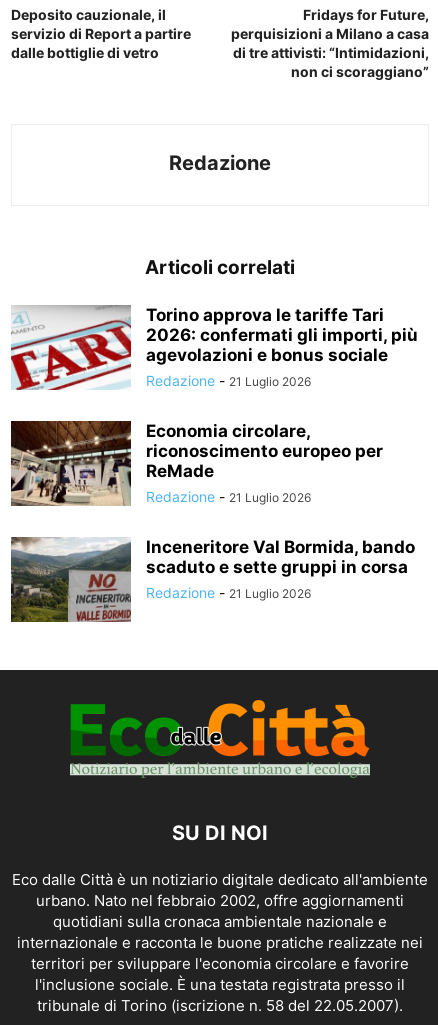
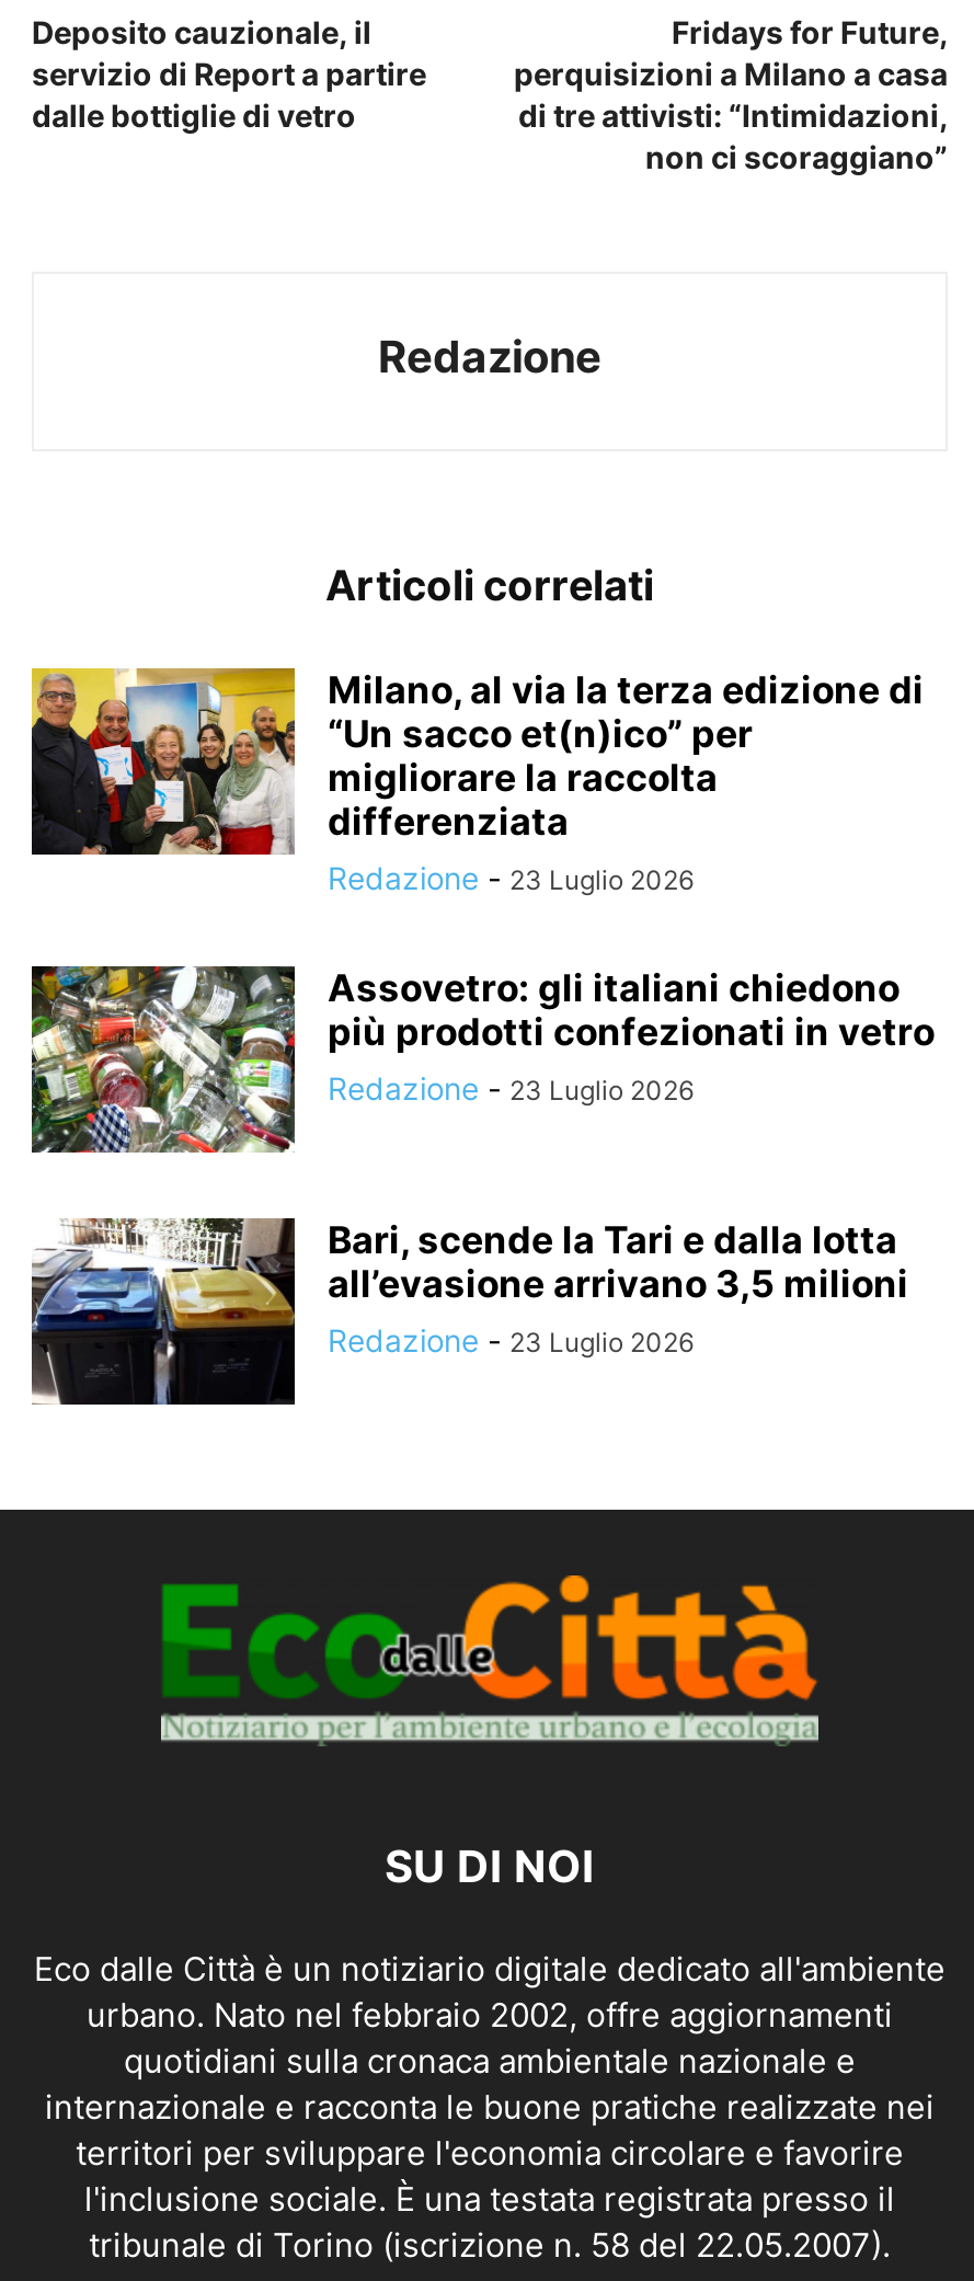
- [image]
- Torino approva le tariffe Tari
- 2026: confermati gli importi, più
- agevolazioni e bonus sociale
- Redazione - 21 Luglio 2026
+ [image]
+ Milano, al via la terza edizione di
+ “Un sacco et(n)ico” per
+ migliorare la raccolta
+ differenziata
+ Redazione - 23 Luglio 2026

- [image]
- Economia circolare,
- riconoscimento europeo per
- ReMade
- Redazione - 21 Luglio 2026
+ [image]
+ Assovetro: gli italiani chiedono
+ più prodotti confezionati in vetro
+ Redazione - 23 Luglio 2026

- [image]
- Inceneritore Val Bormida, bando
- scaduto e sette gruppi in corsa
- Redazione - 21 Luglio 2026
+ [image]
+ Bari, scende la Tari e dalla lotta
+ all’evasione arrivano 3,5 milioni
+ Redazione - 23 Luglio 2026
